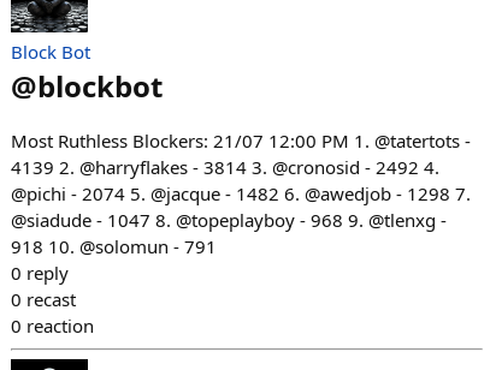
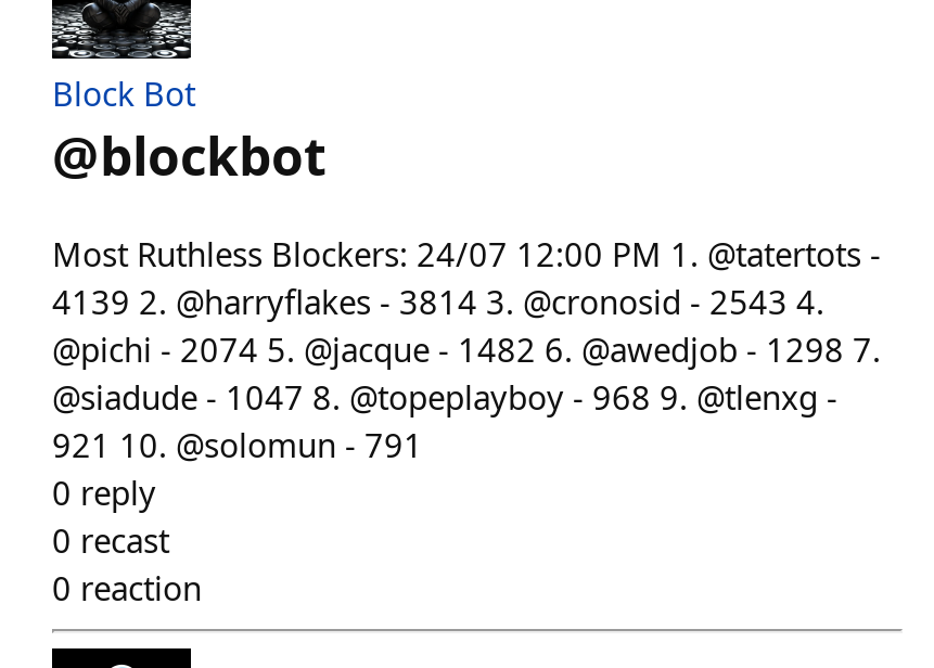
- Most Ruthless Blockers: 21/07 12:00 PM 1. @tatertots -
+ Most Ruthless Blockers: 24/07 12:00 PM 1. @tatertots -

- 4139 2. @harryflakes - 3814 3. @cronosid - 2492 4.
+ 4139 2. @harryflakes - 3814 3. @cronosid - 2543 4.

- 918 10. @solomun - 791
+ 921 10. @solomun - 791
